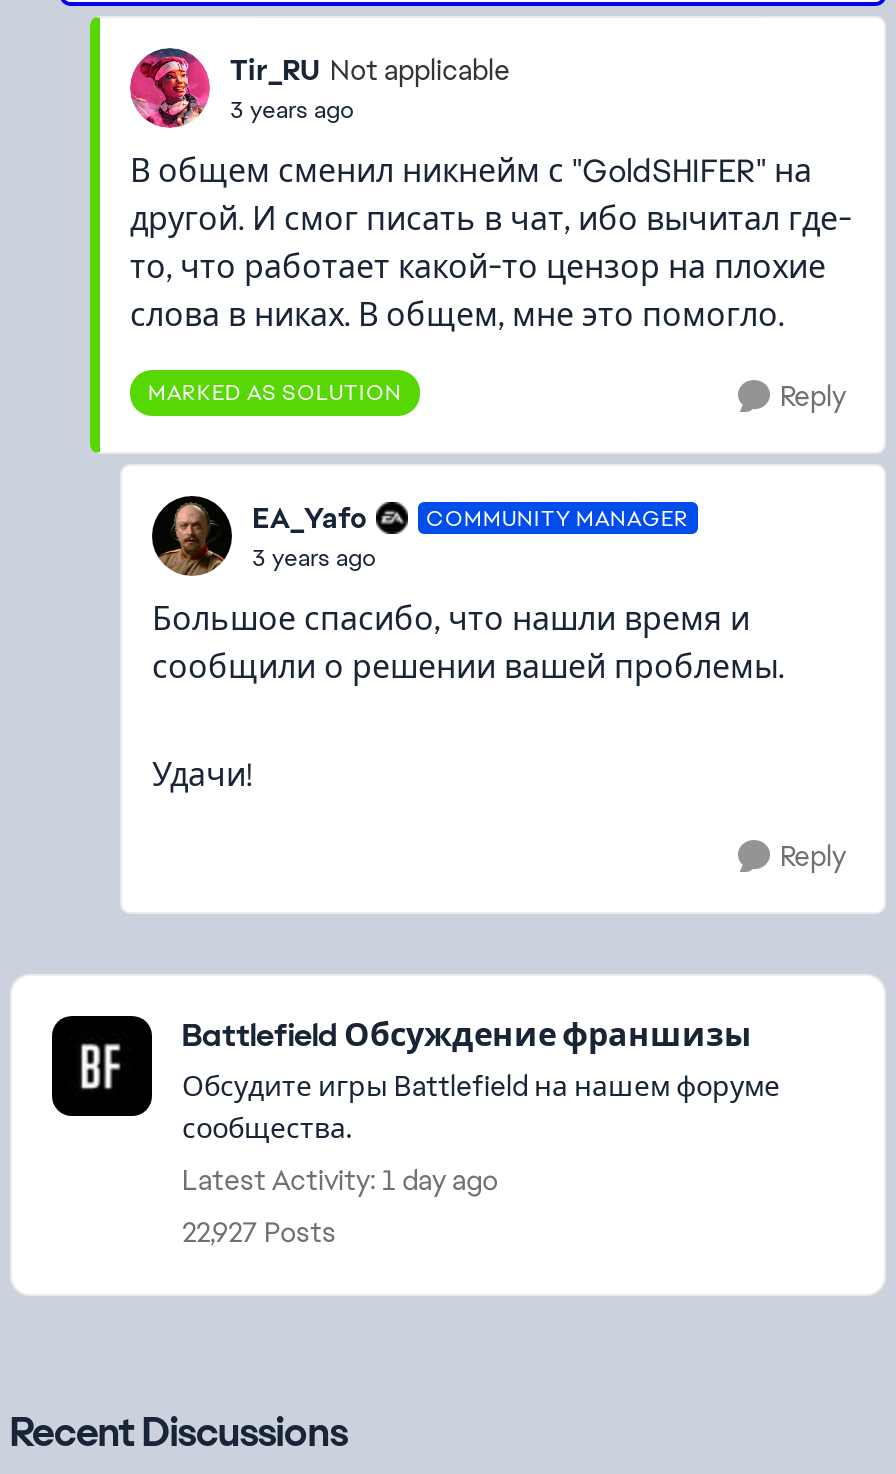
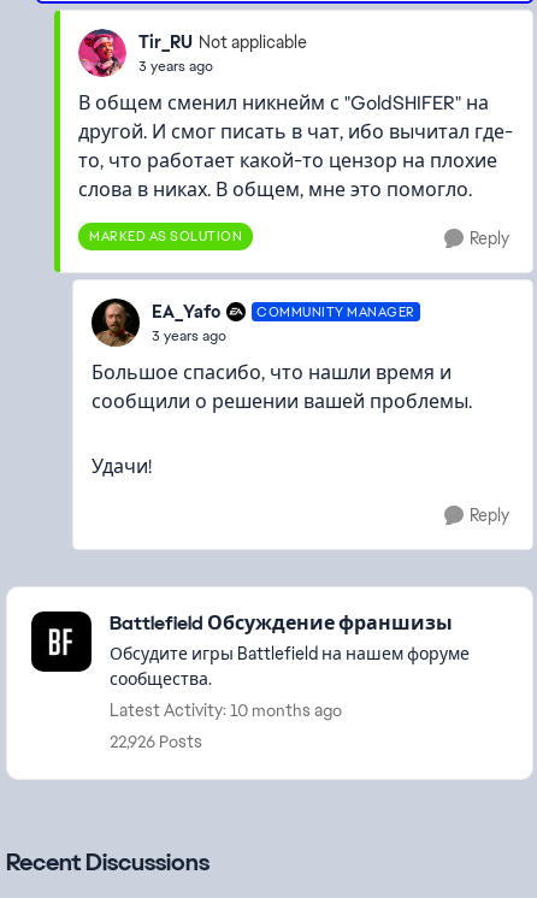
- Latest Activity: 1 day ago
+ Latest Activity: 10 months ago

- 22,927 Posts
+ 22,926 Posts
